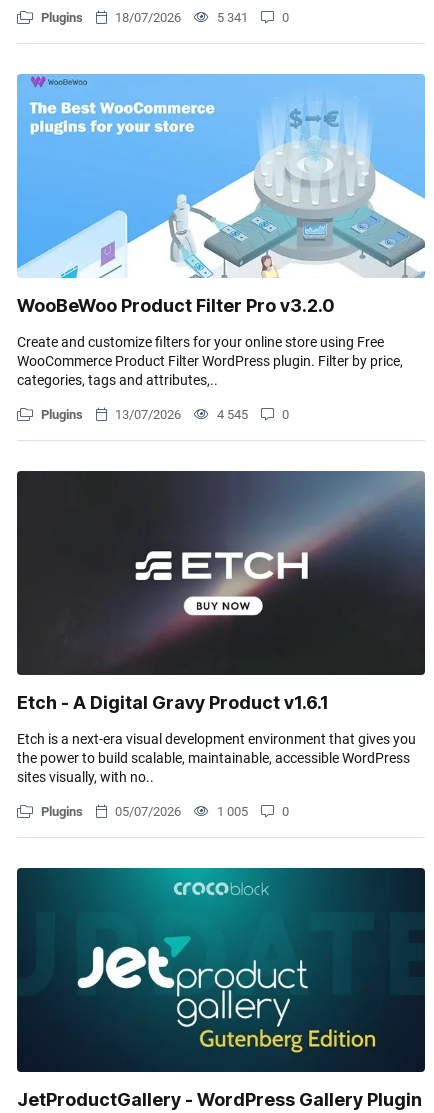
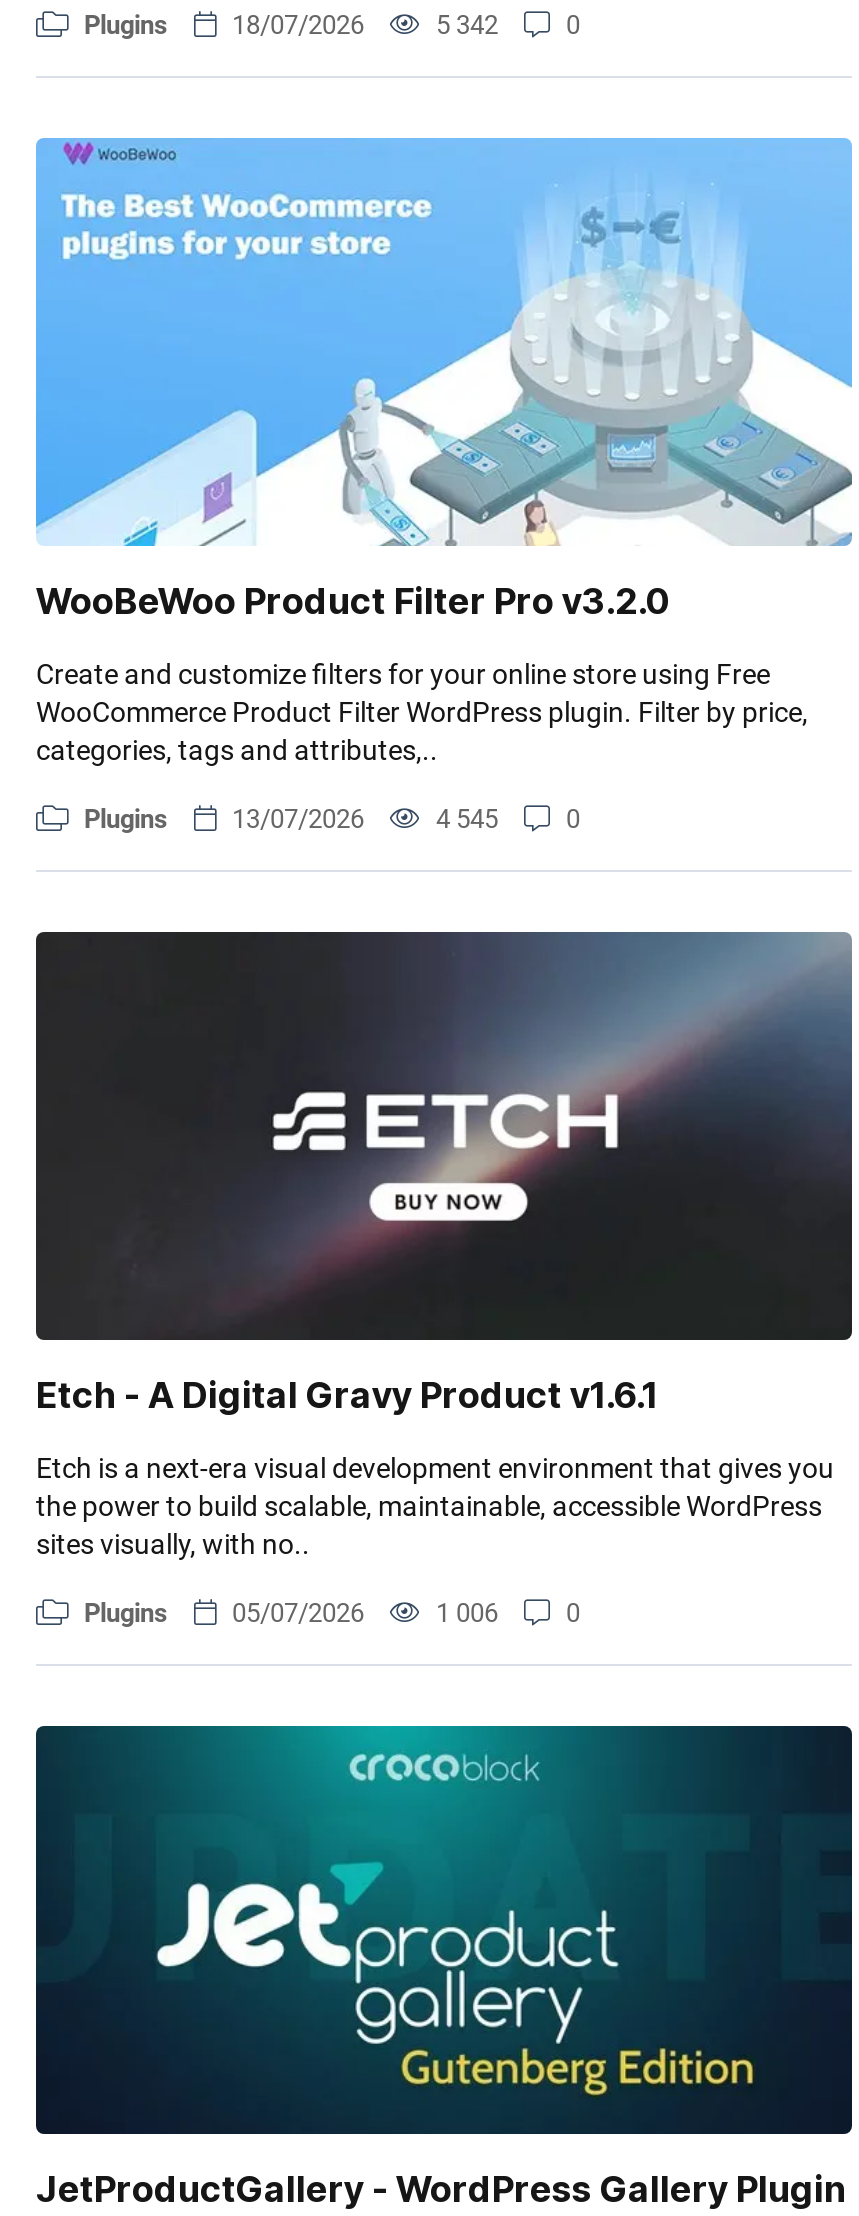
- 5 341
+ 5 342

- 1 005
+ 1 006
